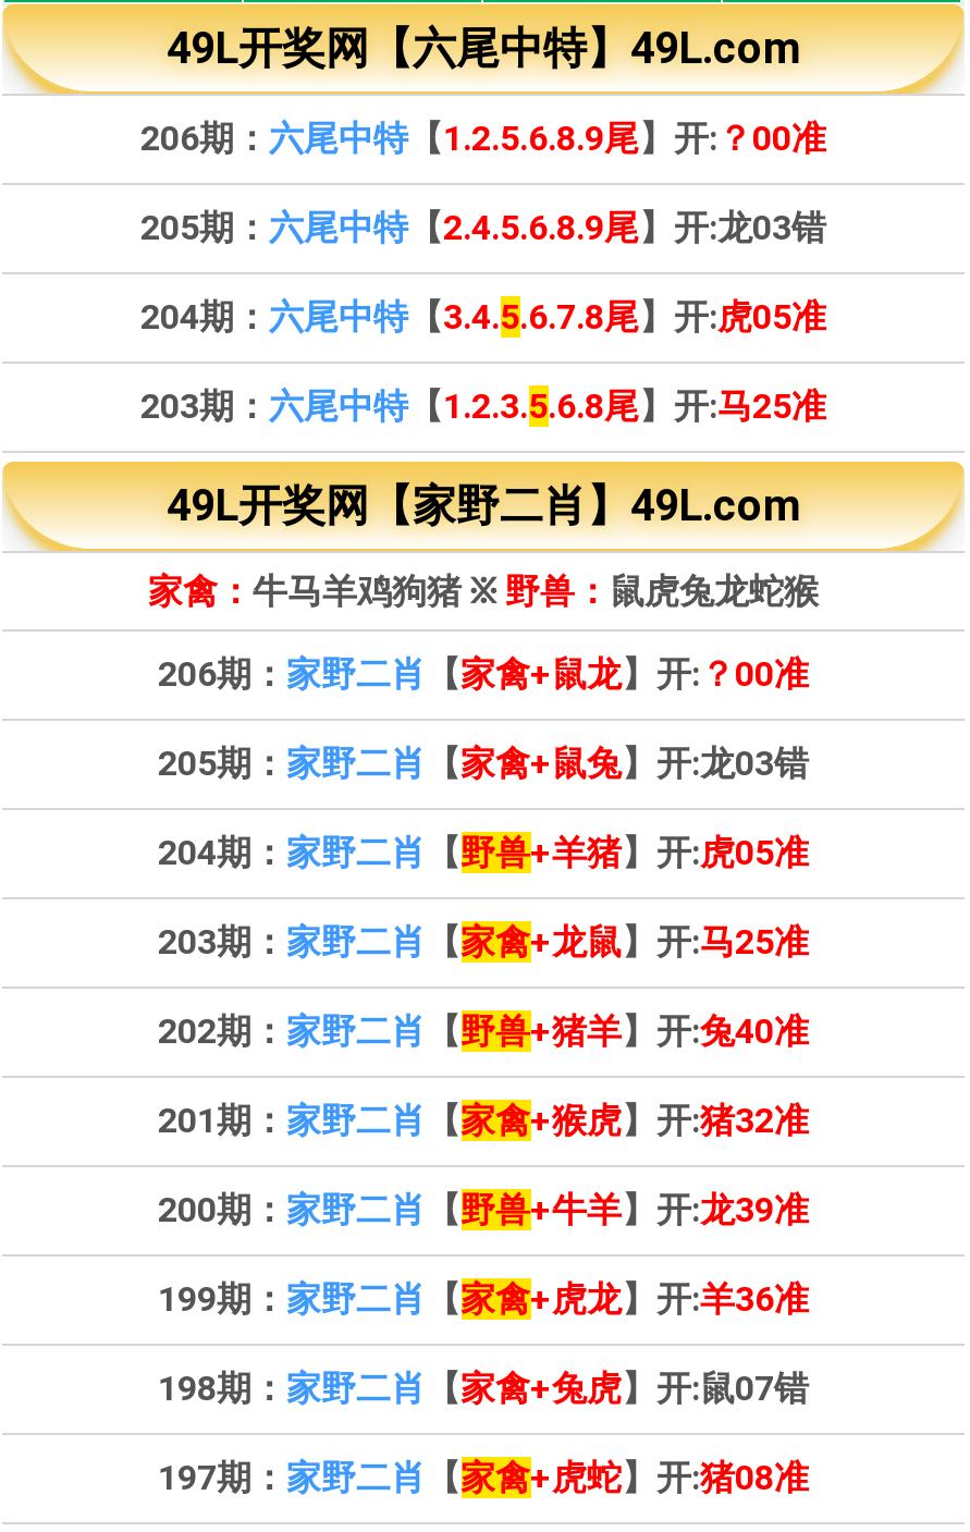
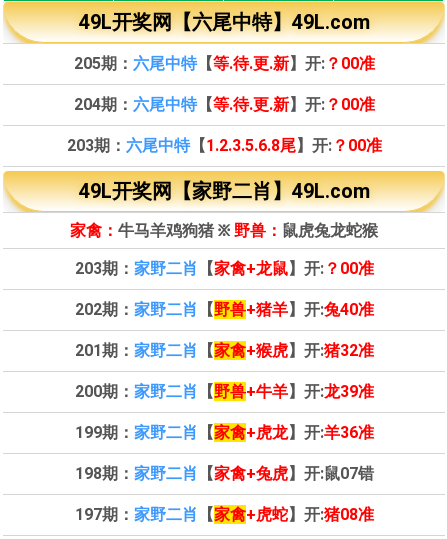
- 206期：六尾中特【1.2.5.6.8.9尾】开:？00准
- 205期：六尾中特【2.4.5.6.8.9尾】开:龙03错
- 204期：六尾中特【3.4.5.6.7.8尾】开:虎05准
- 203期：六尾中特【1.2.3.5.6.8尾】开:马25准
+ 205期：六尾中特【等.待.更.新】开:？00准
+ 204期：六尾中特【等.待.更.新】开:？00准
+ 203期：六尾中特【1.2.3.5.6.8尾】开:？00准

- 206期：家野二肖【家禽+鼠龙】开:？00准
- 205期：家野二肖【家禽+鼠兔】开:龙03错
- 204期：家野二肖【野兽+羊猪】开:虎05准
- 203期：家野二肖【家禽+龙鼠】开:马25准
+ 203期：家野二肖【家禽+龙鼠】开:？00准
